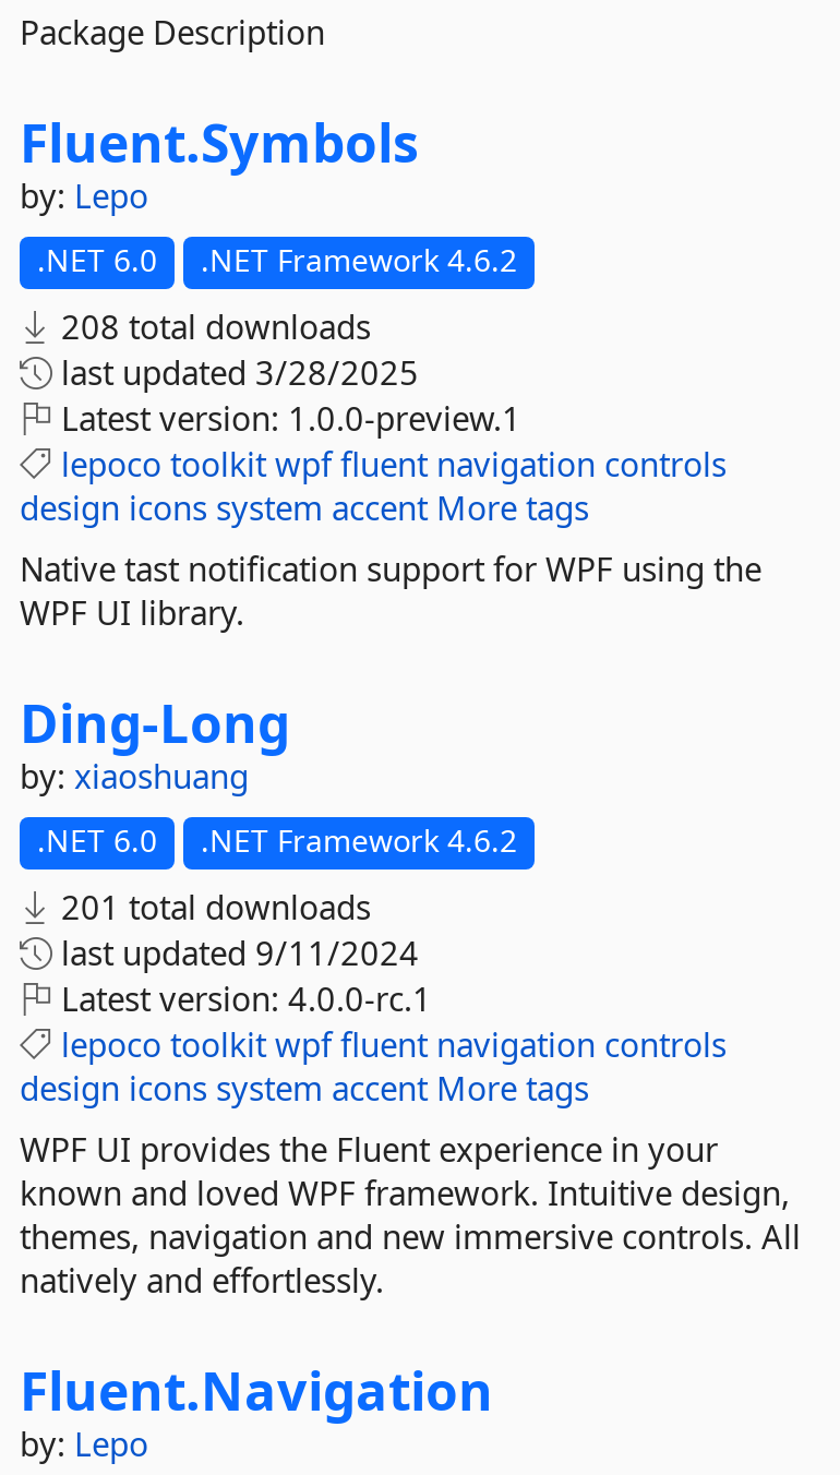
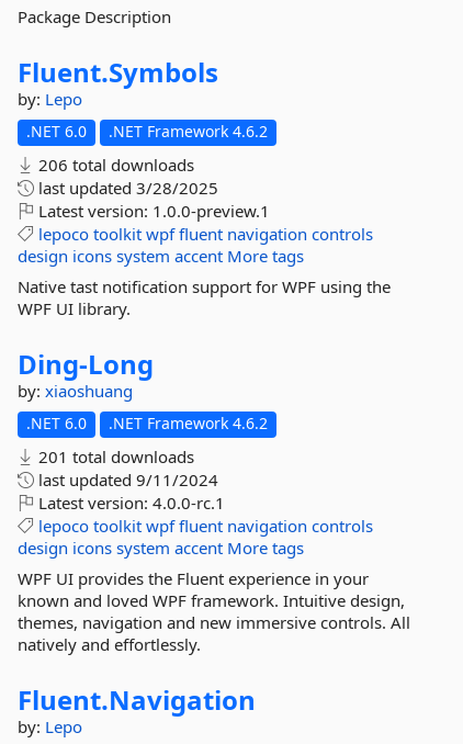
- 208 total downloads
+ 206 total downloads
